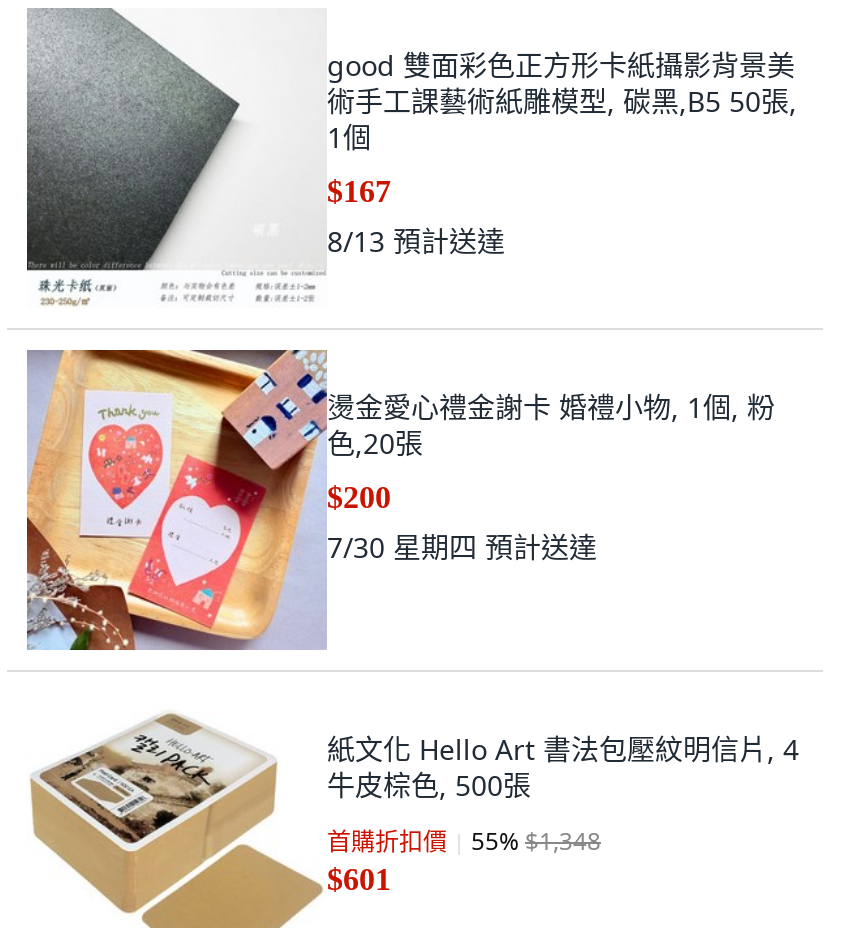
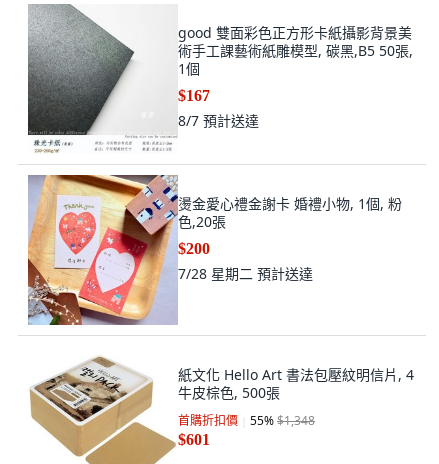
- 8/13預計送達
+ 8/7預計送達

- 7/30 星期四預計送達
+ 7/28 星期二預計送達
